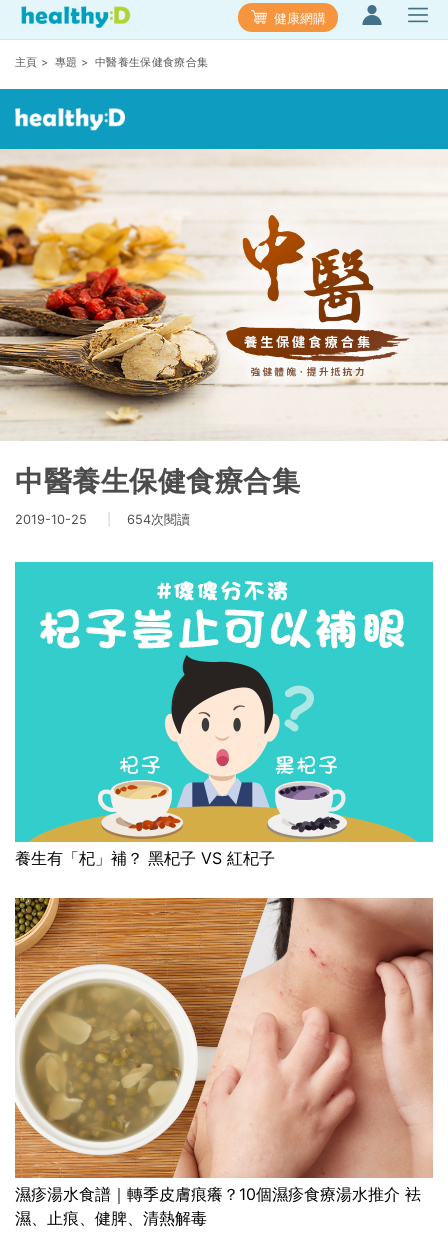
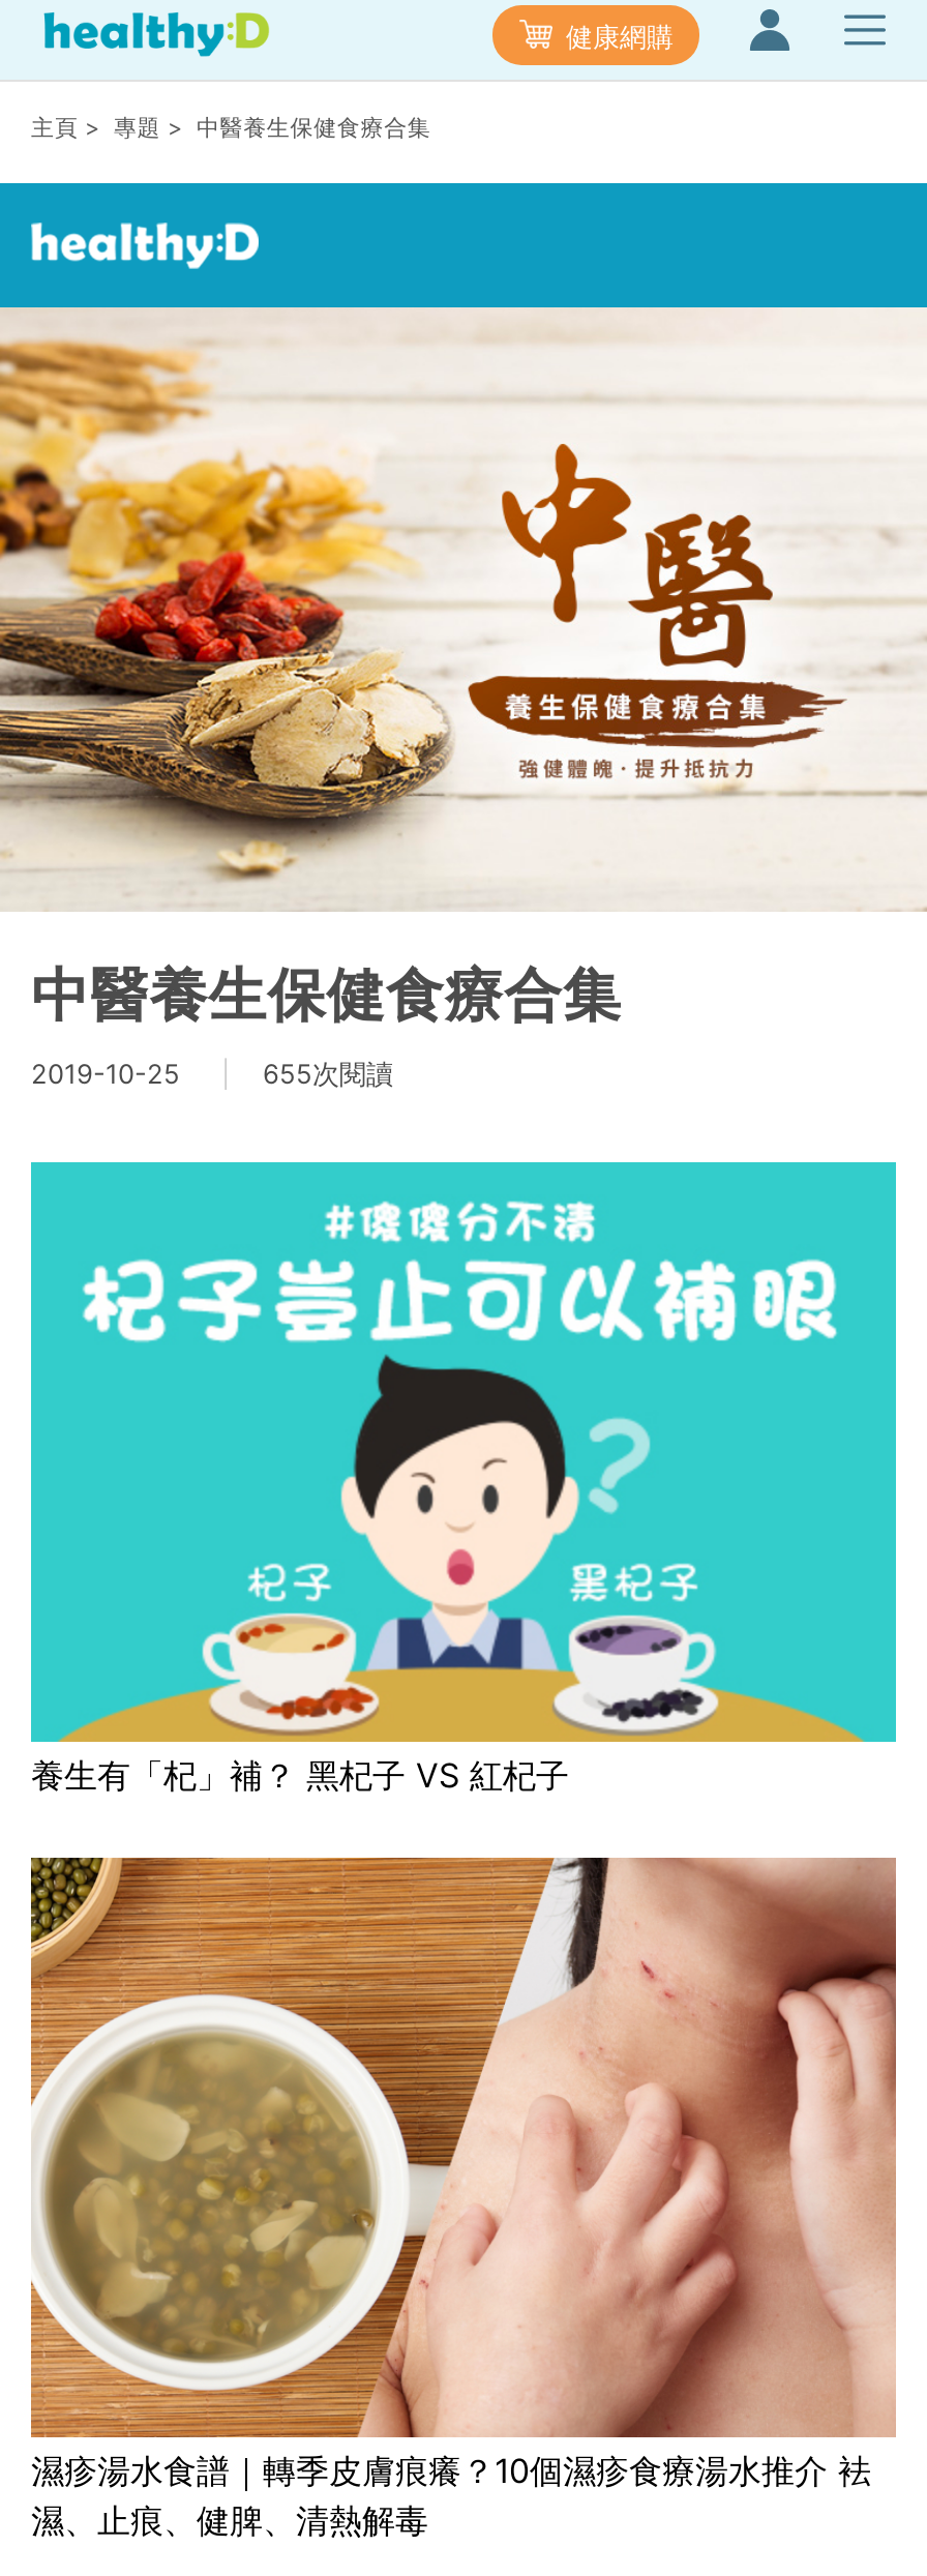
- 654次閱讀
+ 655次閱讀
